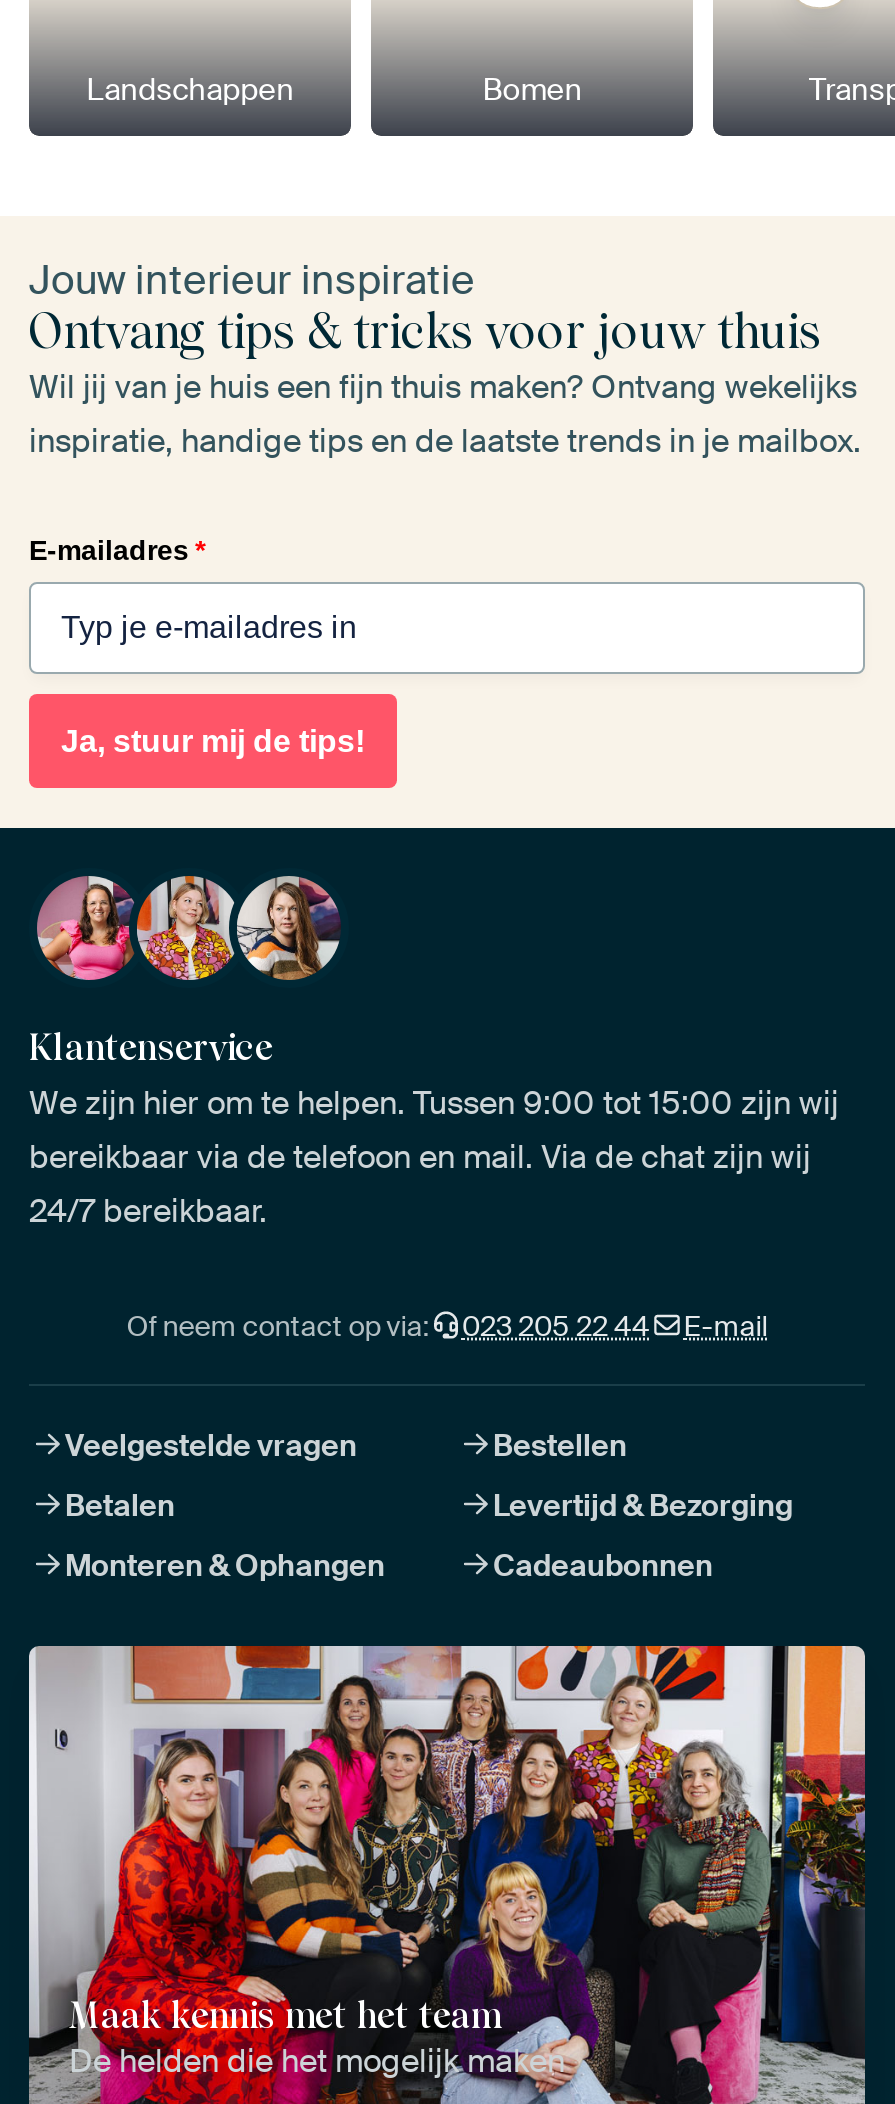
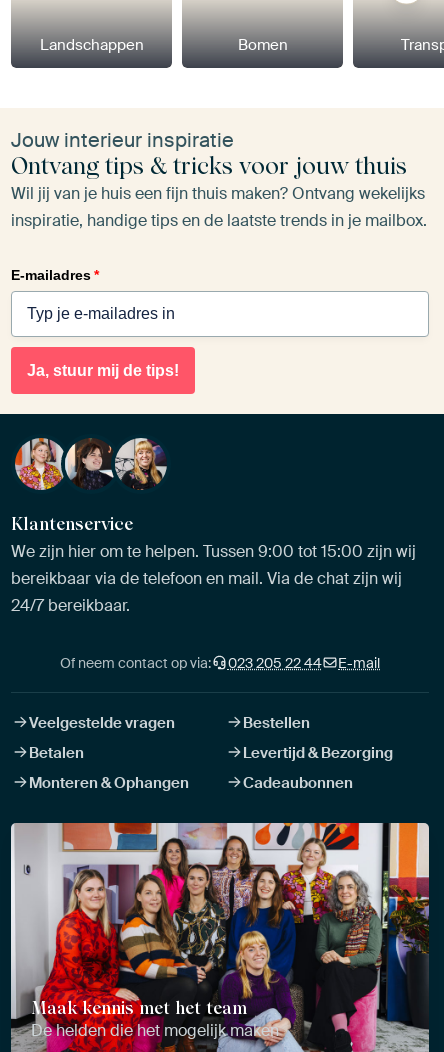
- [image]
+ [image]
